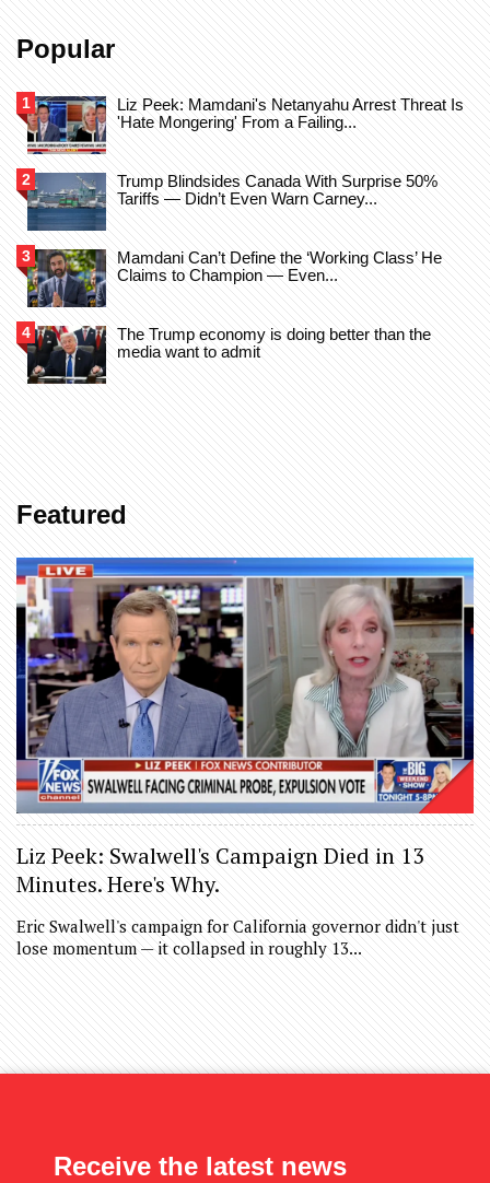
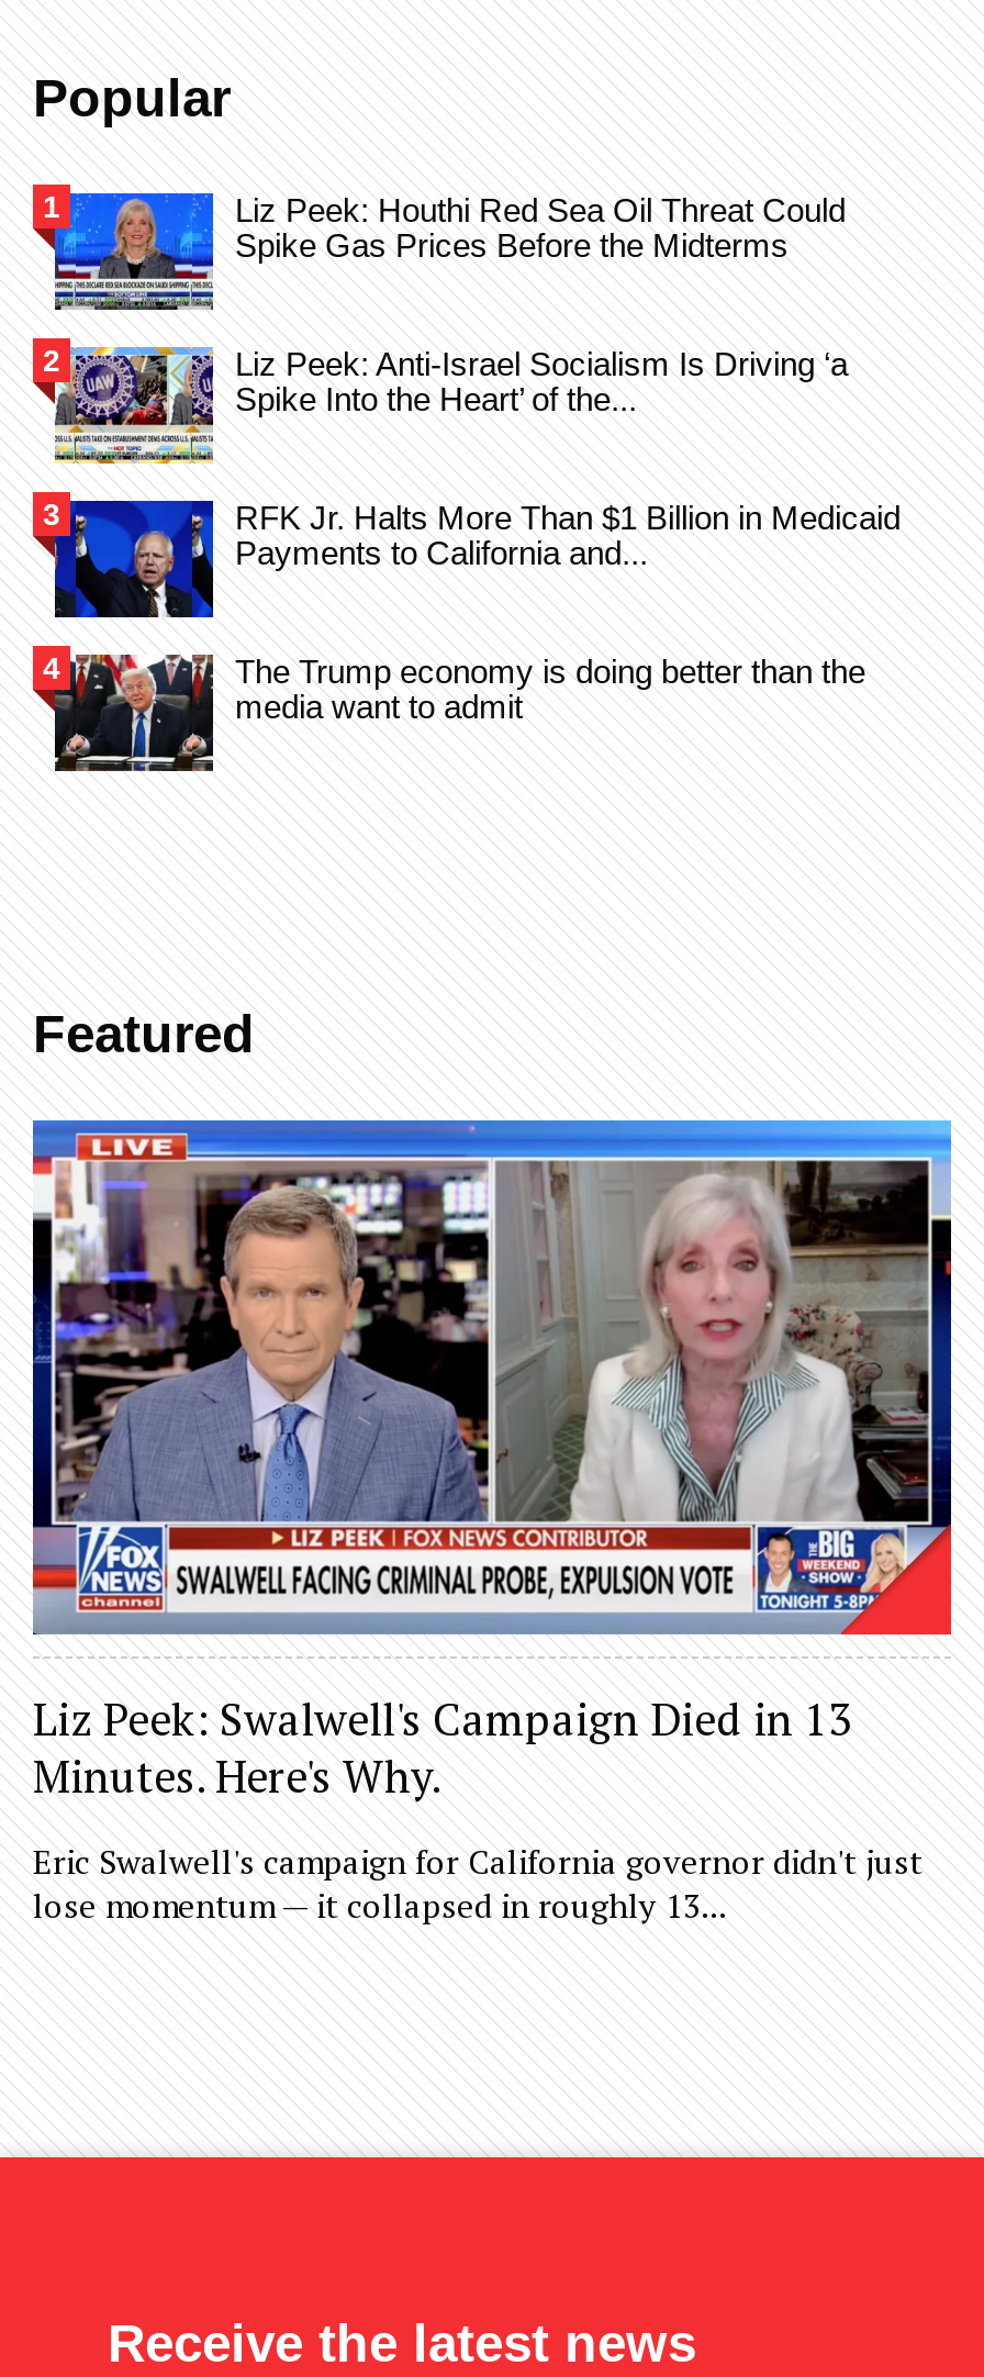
- [image]
- Liz Peek: Mamdani's Netanyahu Arrest Threat Is
- 'Hate Mongering' From a Failing...
+ [image]
+ Liz Peek: Houthi Red Sea Oil Threat Could
+ Spike Gas Prices Before the Midterms

- [image]
- Trump Blindsides Canada With Surprise 50%
- Tariffs — Didn’t Even Warn Carney...
+ [image]
+ Liz Peek: Anti-Israel Socialism Is Driving ‘a
+ Spike Into the Heart’ of the...

- [image]
- Mamdani Can’t Define the ‘Working Class’ He
- Claims to Champion — Even...
+ [image]
+ RFK Jr. Halts More Than $1 Billion in Medicaid
+ Payments to California and...
